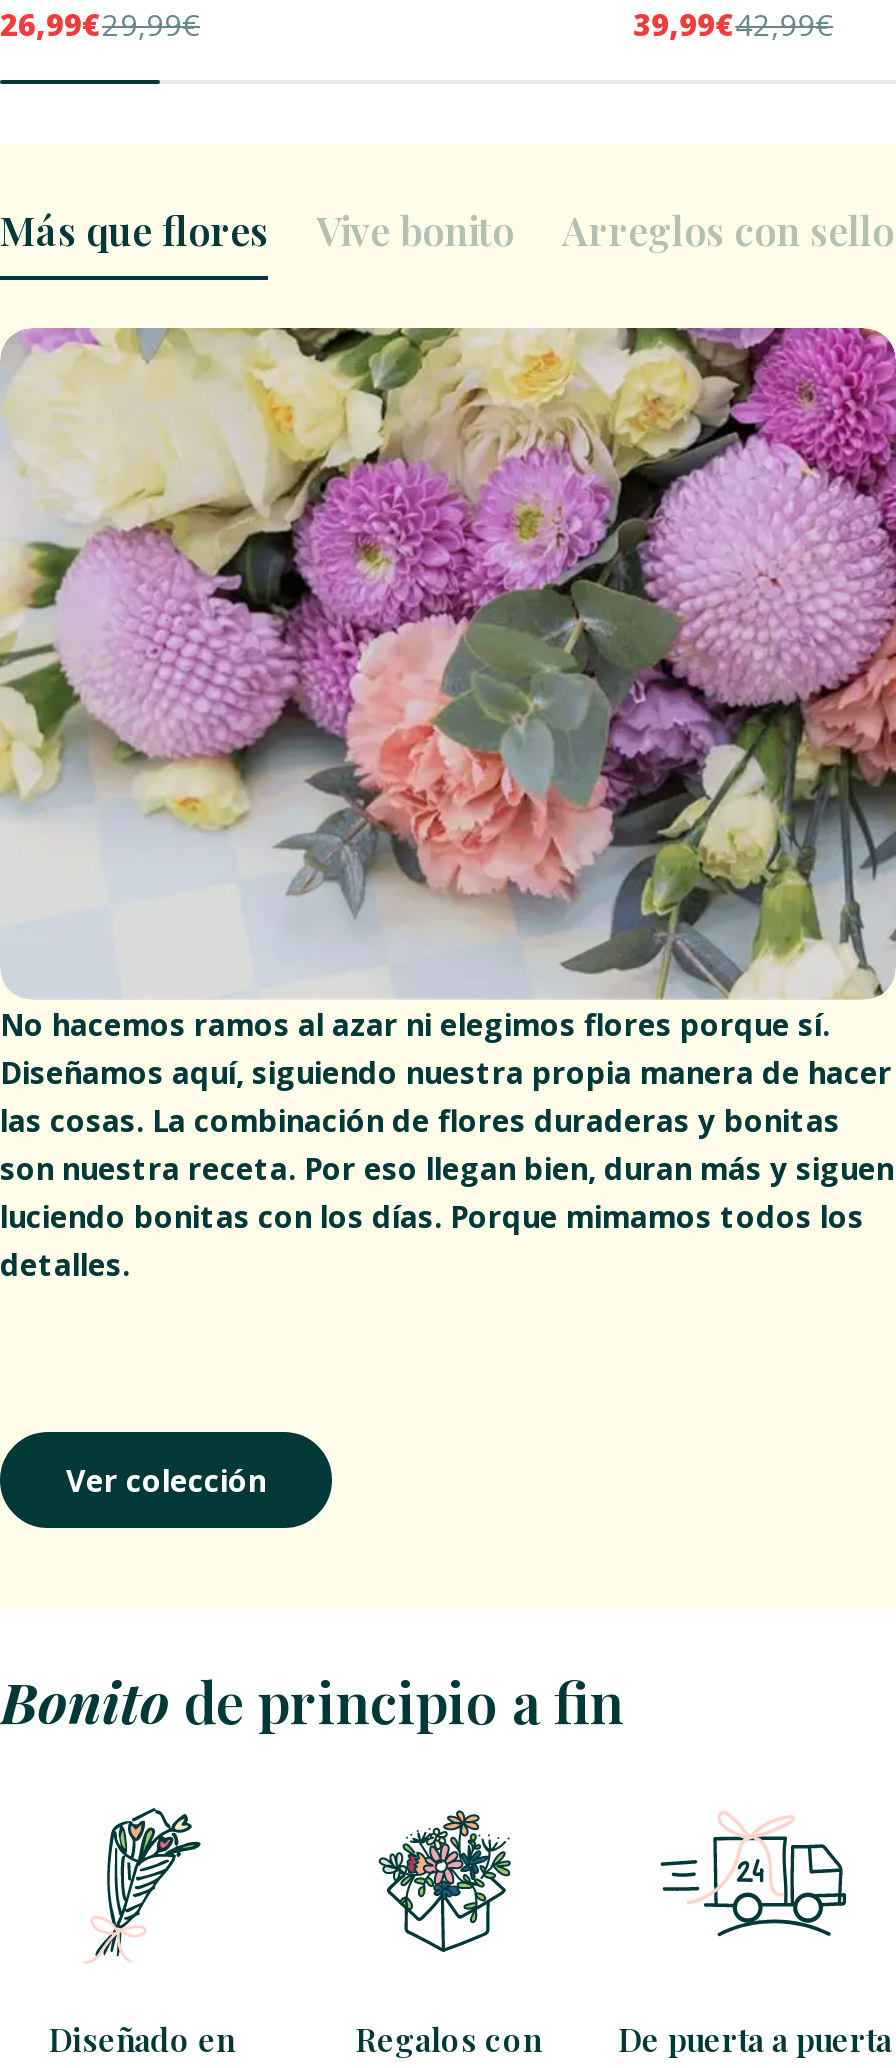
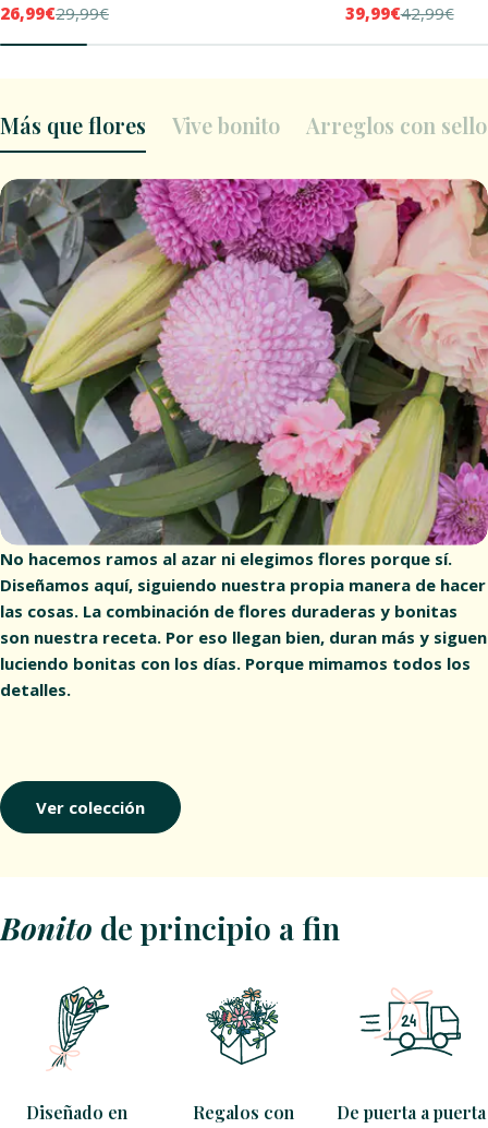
- [image]
+ [image]
